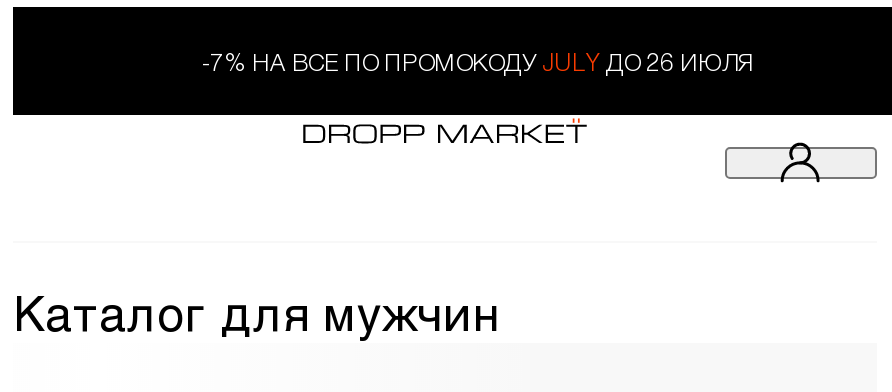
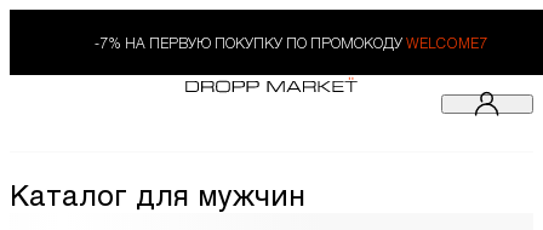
- -7% НА ВСЕ ПО ПРОМОКОДУ JULY ДО 26 ИЮЛЯ
+ -7% НА ПЕРВУЮ ПОКУПКУ ПО ПРОМОКОДУ WELCOME7
